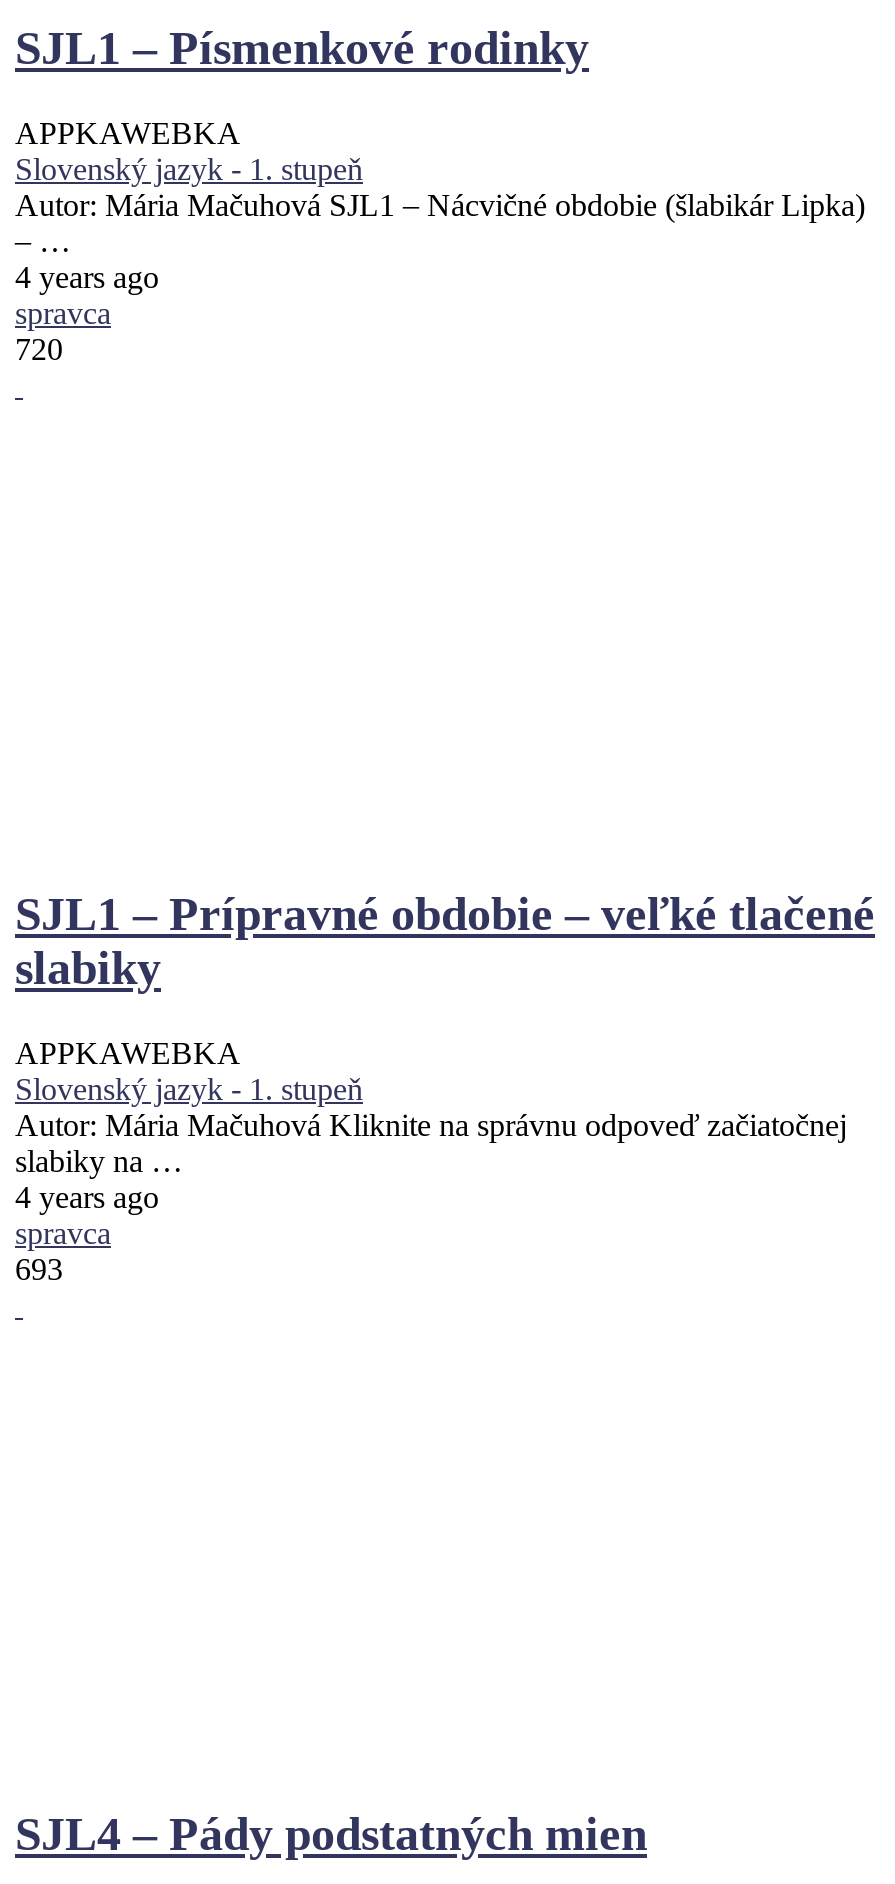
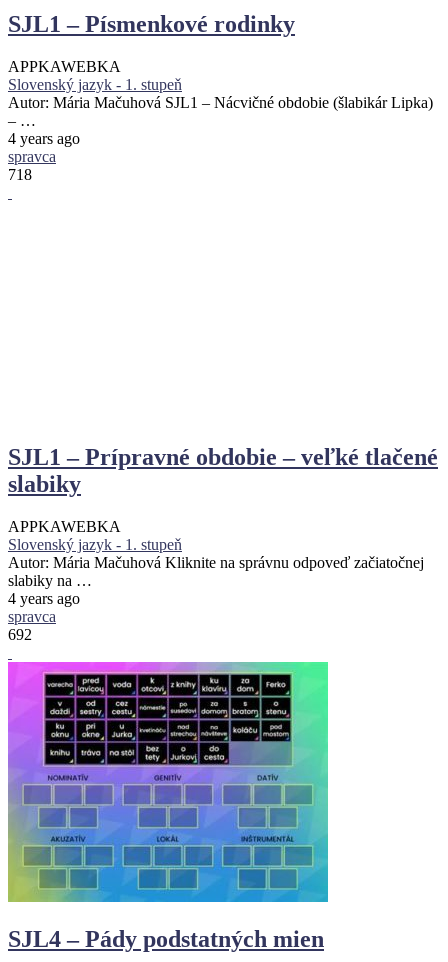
- 720
+ 718

+ [image]

- 693
+ 692
